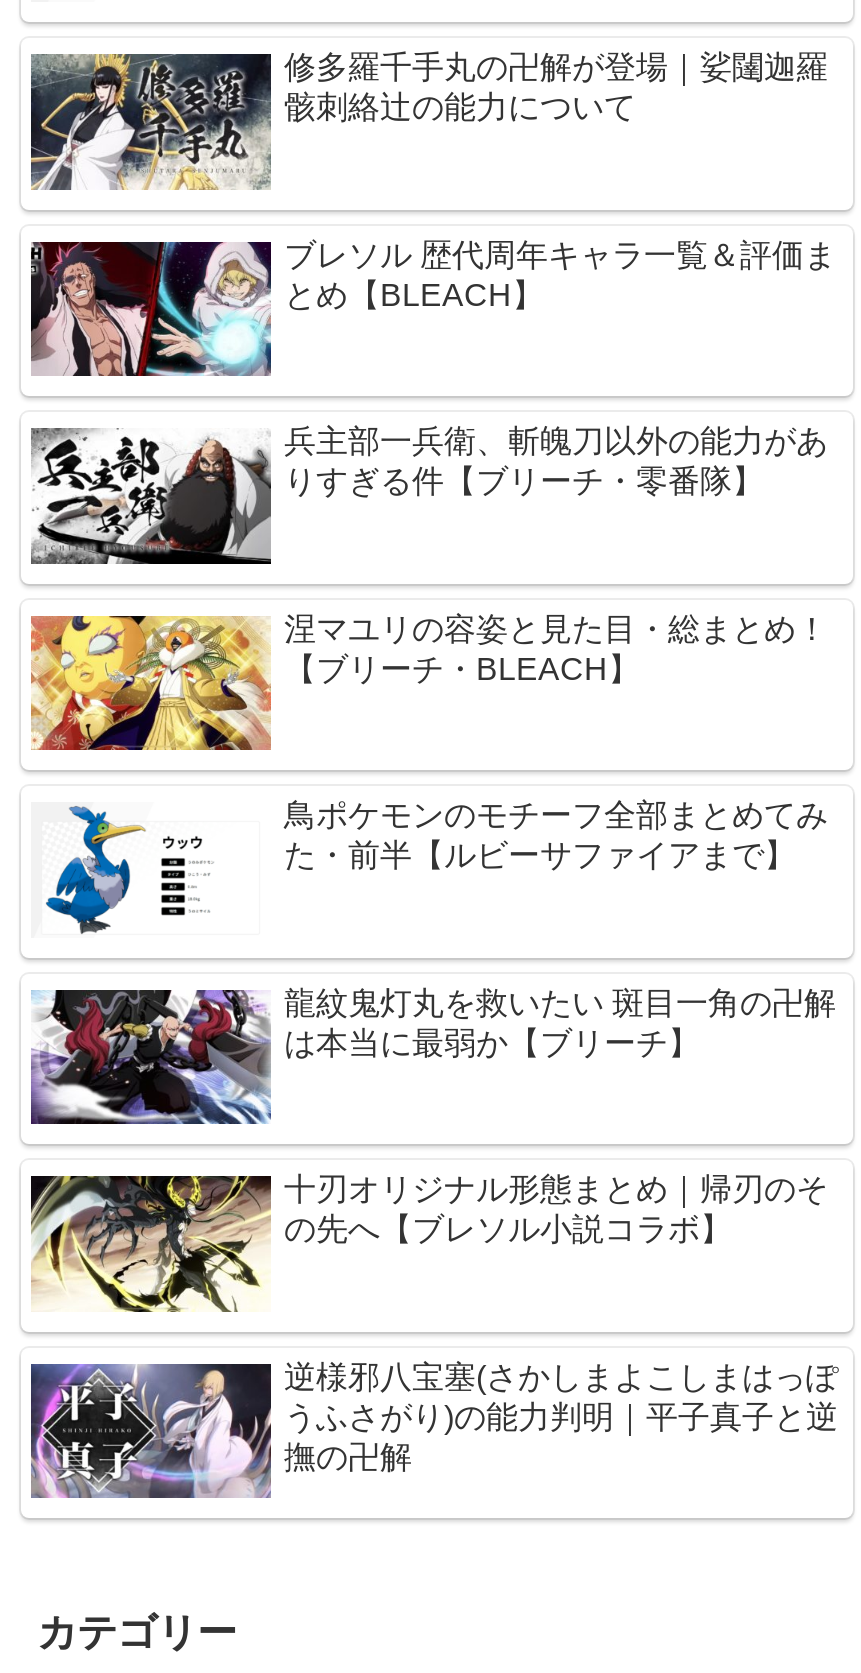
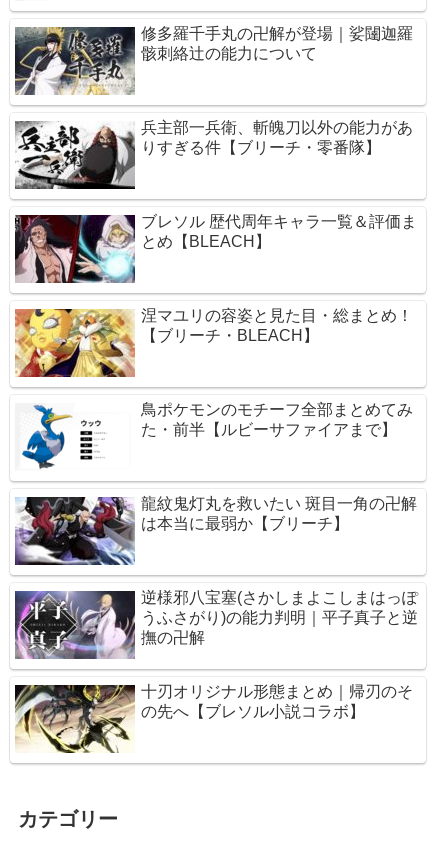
moved down: [image] | ブレソル 歴代周年キャラ一覧＆評価ま | とめ【BLEACH】

moved up: [image] | 兵主部一兵衛、斬魄刀以外の能力があ | りすぎる件【ブリーチ・零番隊】

moved down: [image] | 十刃オリジナル形態まとめ｜帰刃のそ | の先へ【ブレソル小説コラボ】

moved up: [image] | 逆様邪八宝塞(さかしまよこしまはっぽ | うふさがり)の能力判明｜平子真子と逆
